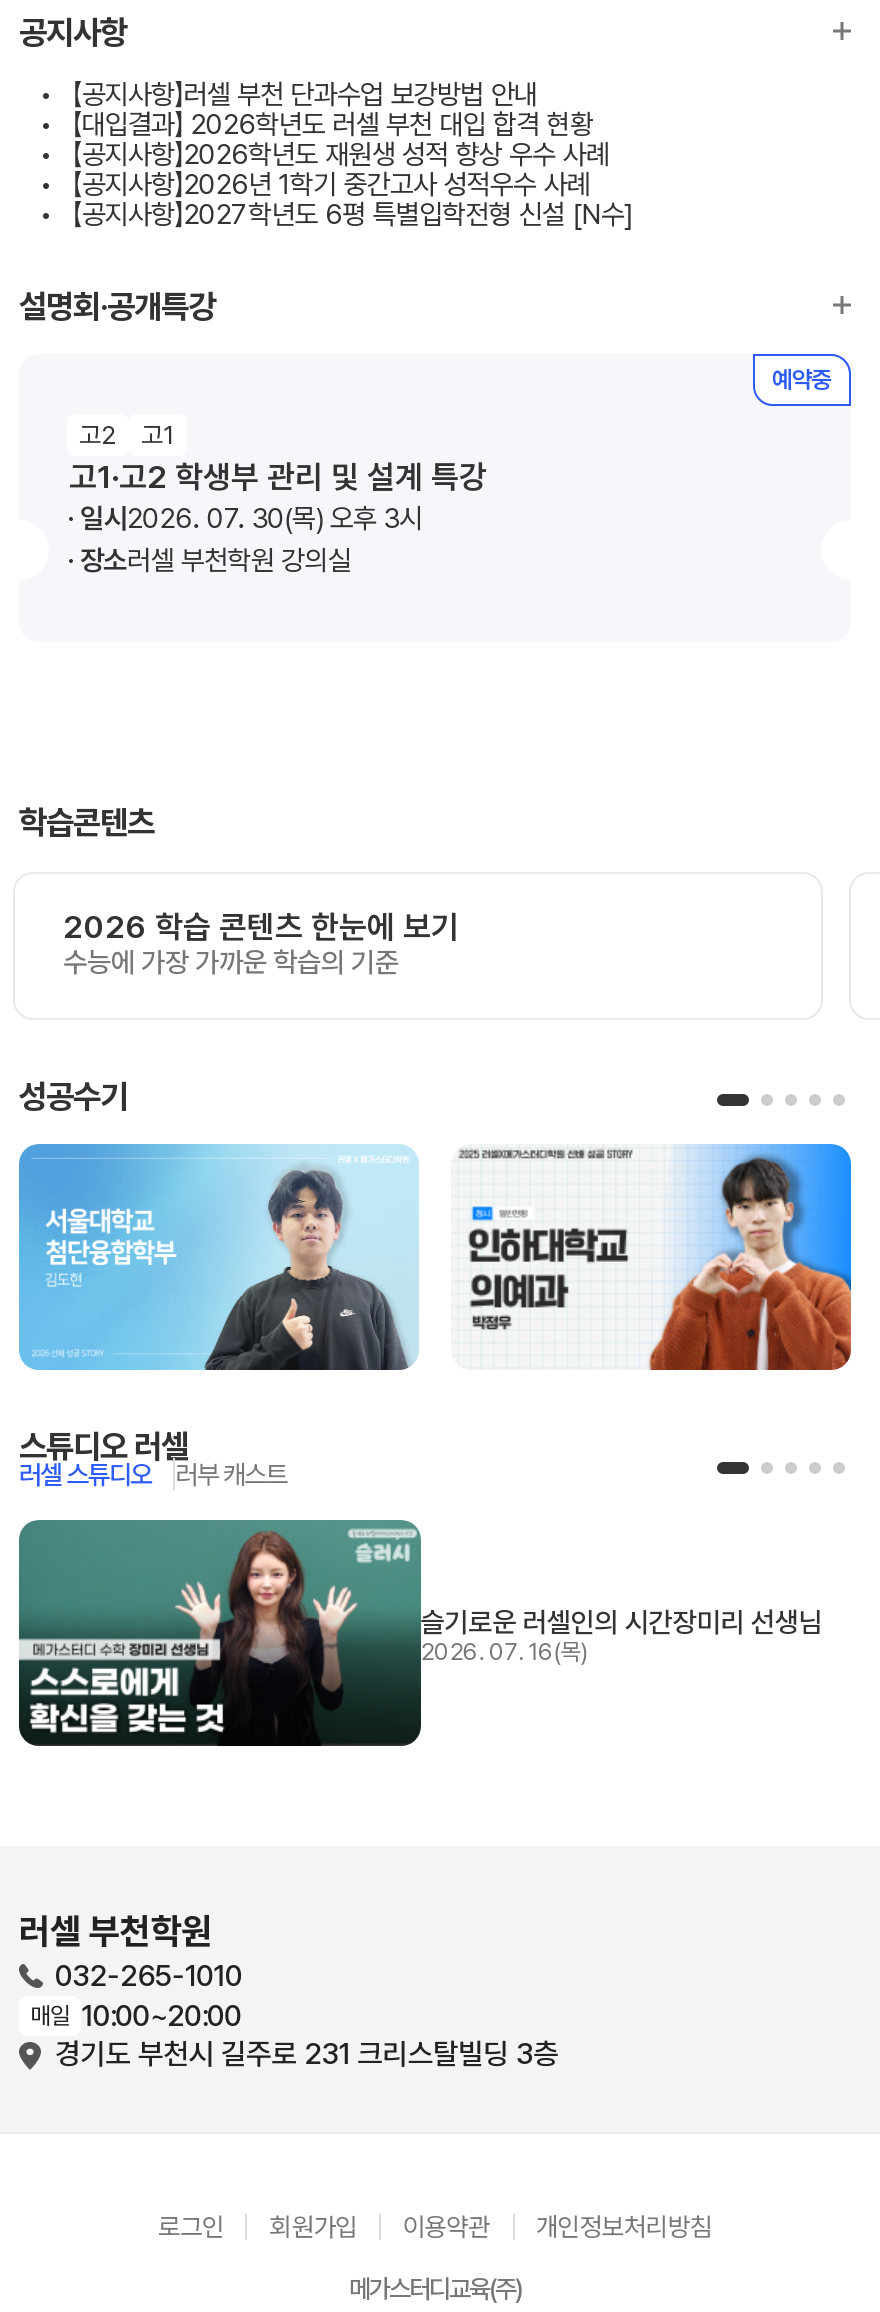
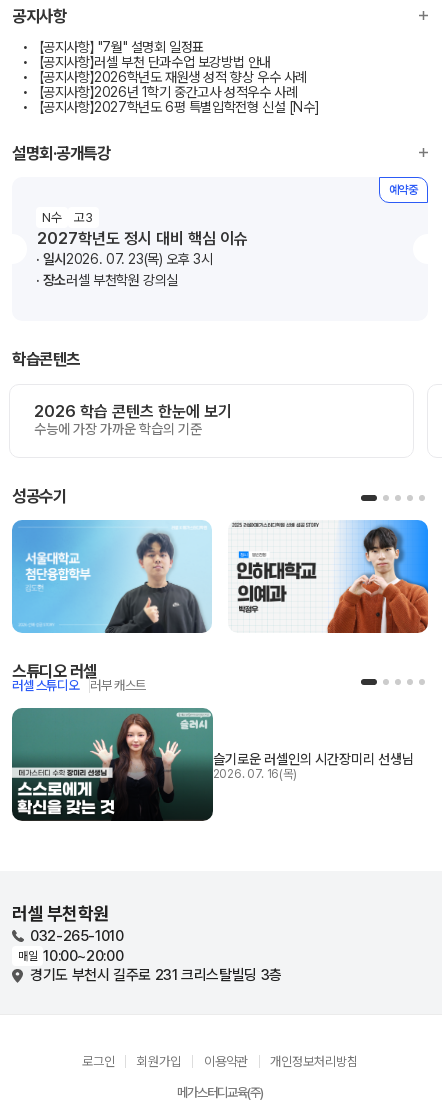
+ 【공지사항】 "7월" 설명회 일정표

- 【대입결과】 2026학년도 러셀 부천 대입 합격 현황

- 고2
- 고1
- 고1·고2 학생부 관리 및 설계 특강
- 일시2026. 07. 30(목) 오후 3시
+ N수
+ 고3
+ 2027학년도 정시 대비 핵심 이슈
+ 일시2026. 07. 23(목) 오후 3시
